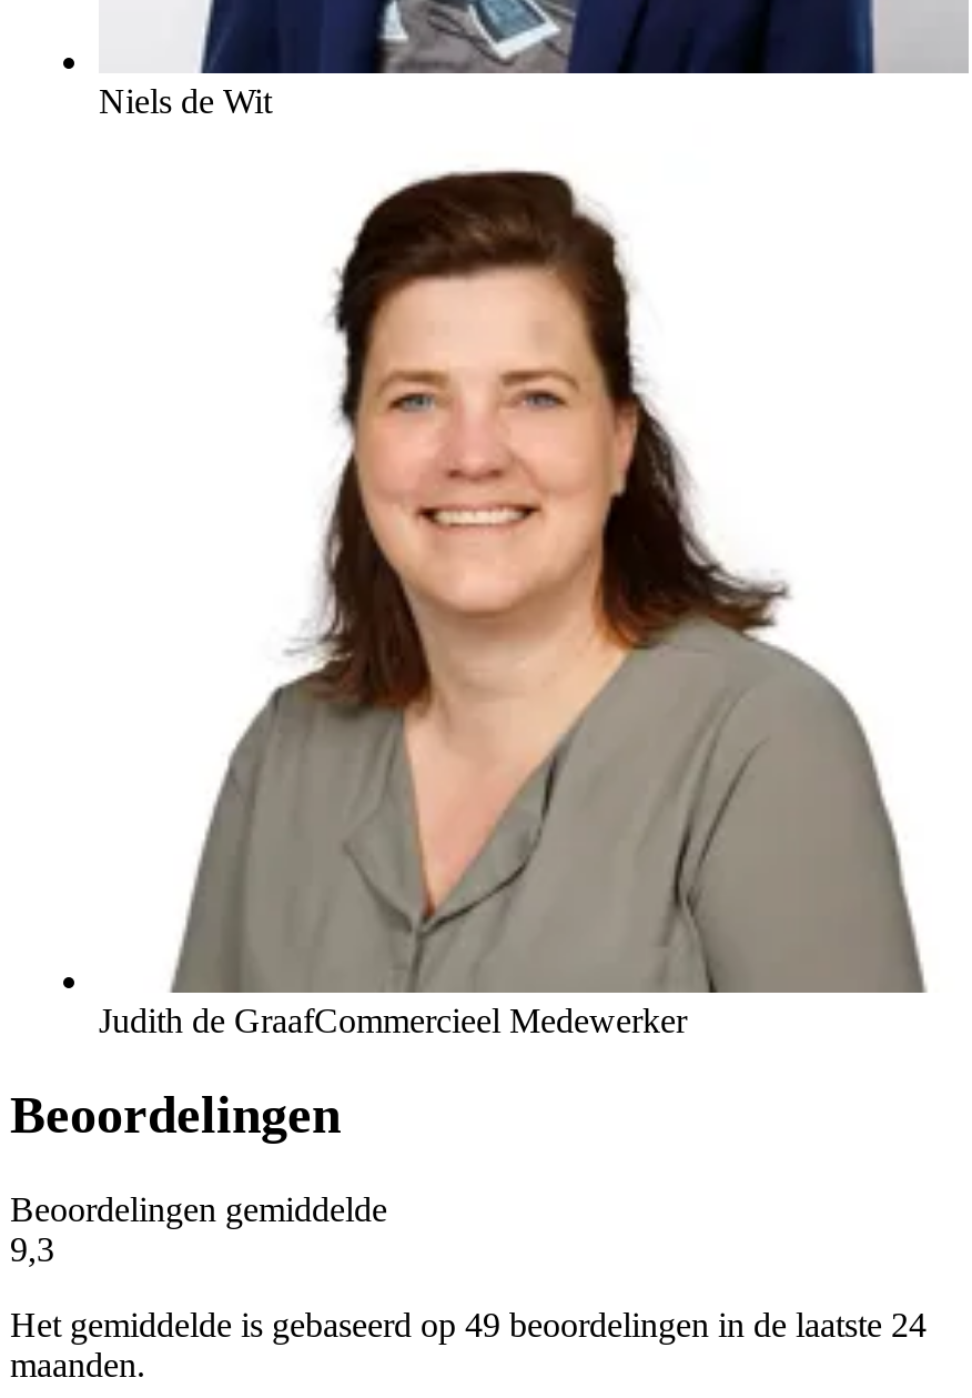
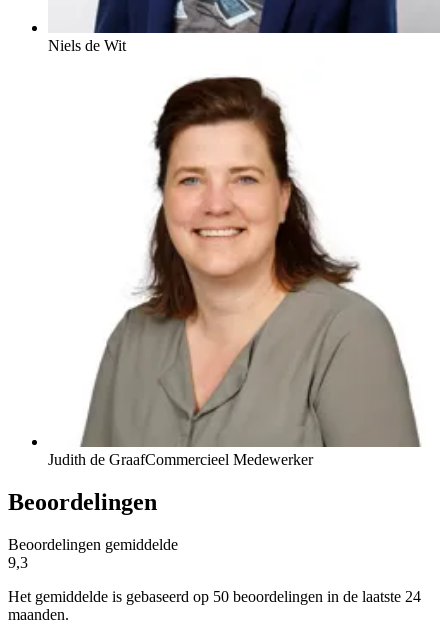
- Het gemiddelde is gebaseerd op 49 beoordelingen in de laatste 24
+ Het gemiddelde is gebaseerd op 50 beoordelingen in de laatste 24
